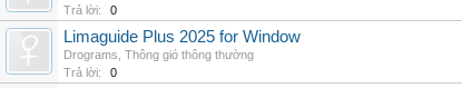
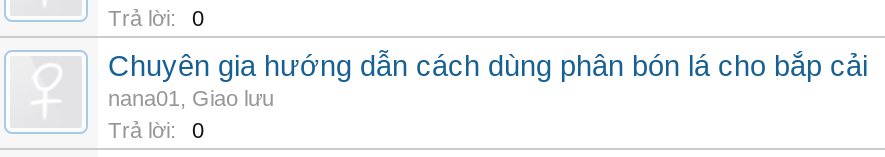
- Limaguide Plus 2025 for Window
- Drograms, Thông gió thông thường
+ Chuyên gia hướng dẫn cách dùng phân bón lá cho bắp cải
+ nana01, Giao lưu
